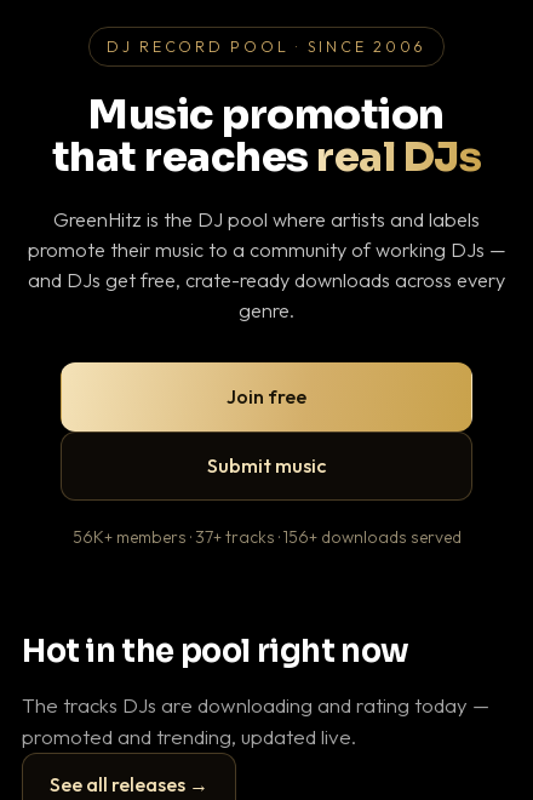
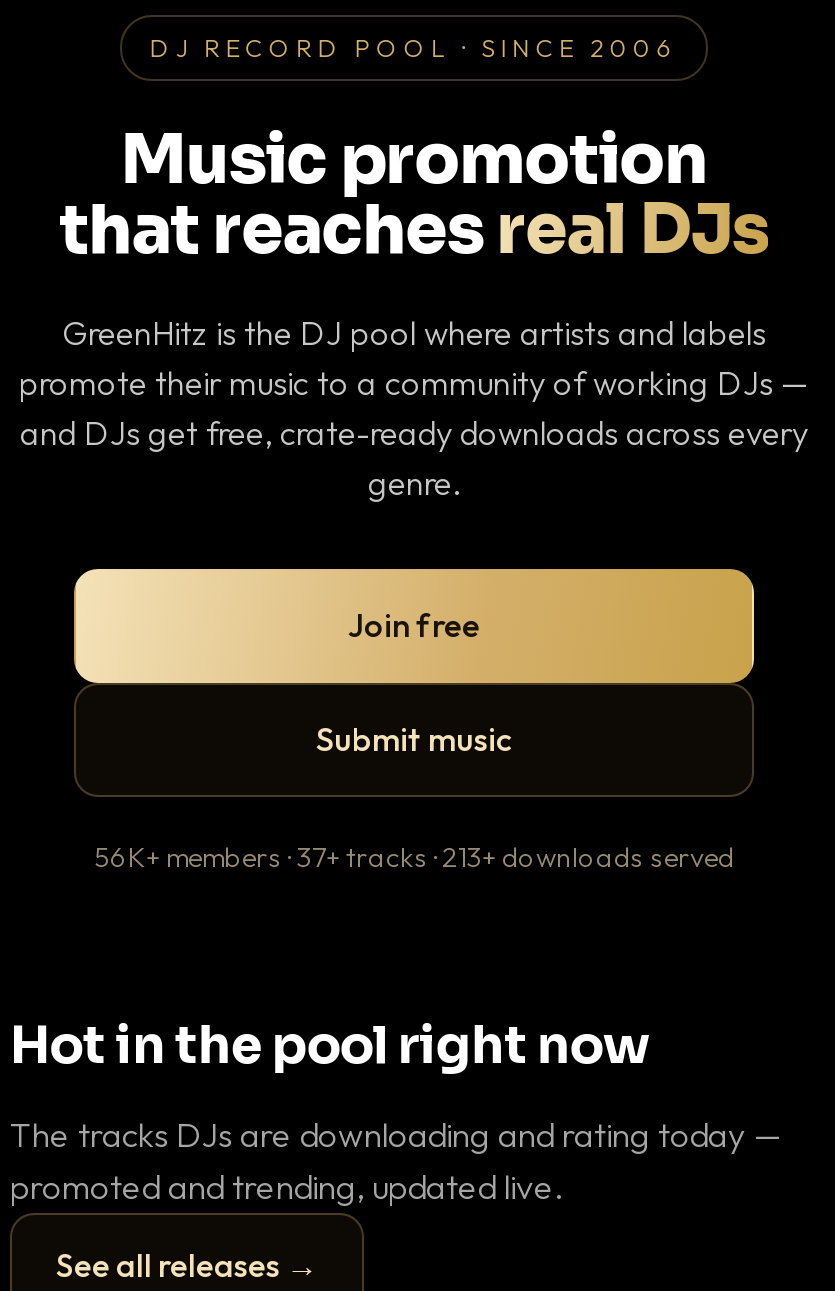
- 56K+ members · 37+ tracks · 156+ downloads served
+ 56K+ members · 37+ tracks · 213+ downloads served
